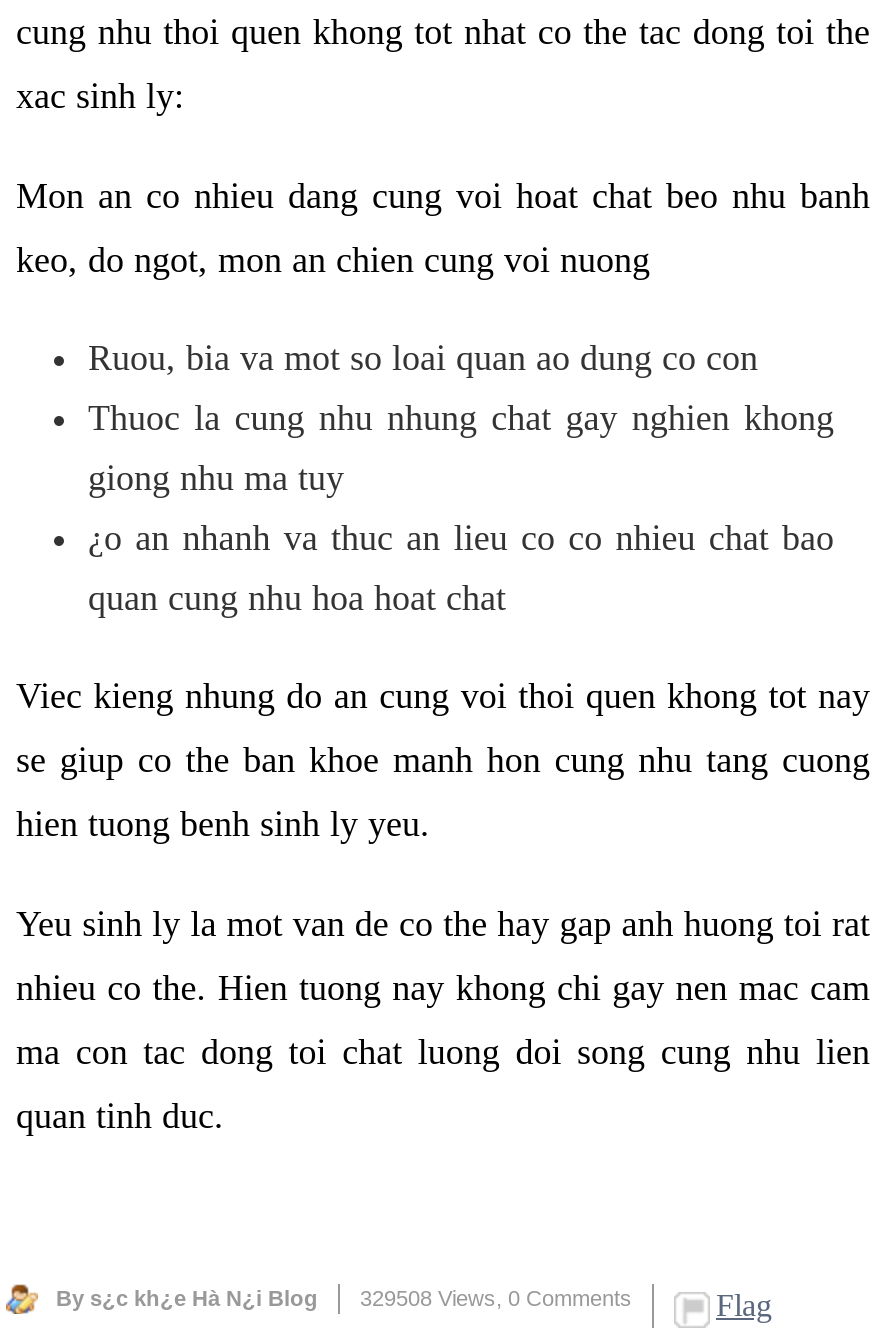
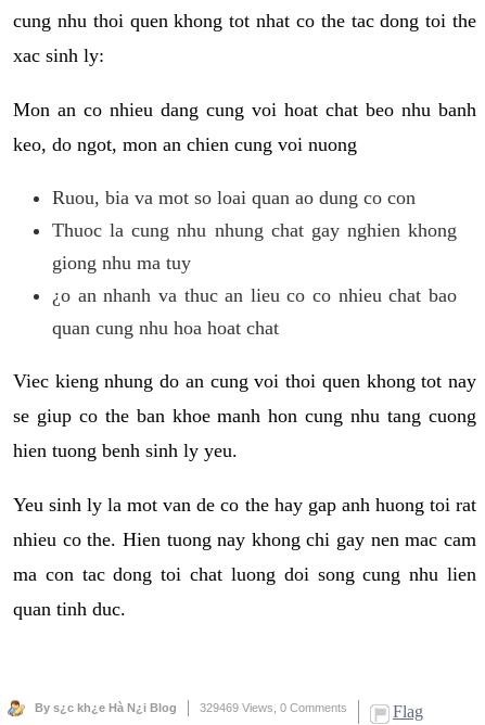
- 329508 Views, 0 Comments
+ 329469 Views, 0 Comments
